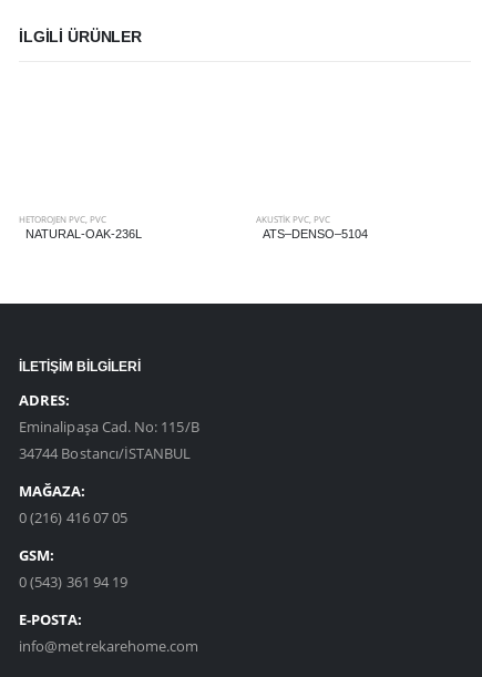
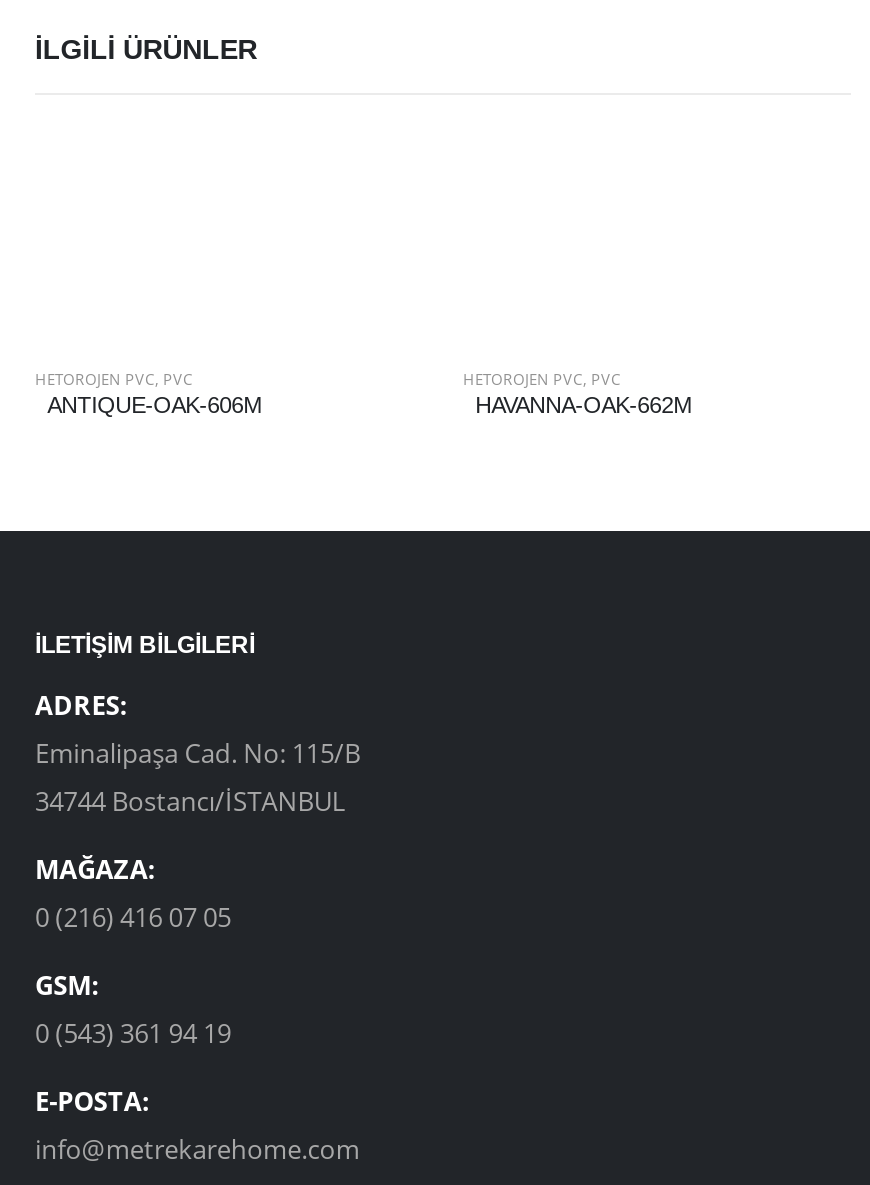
- AKUSTIK PVC, PVC
- ATS–DENSO–5104
+ HETOROJEN PVC, PVC
+ HAVANNA-OAK-662M

- NATURAL-OAK-236L
+ ANTIQUE-OAK-606M
